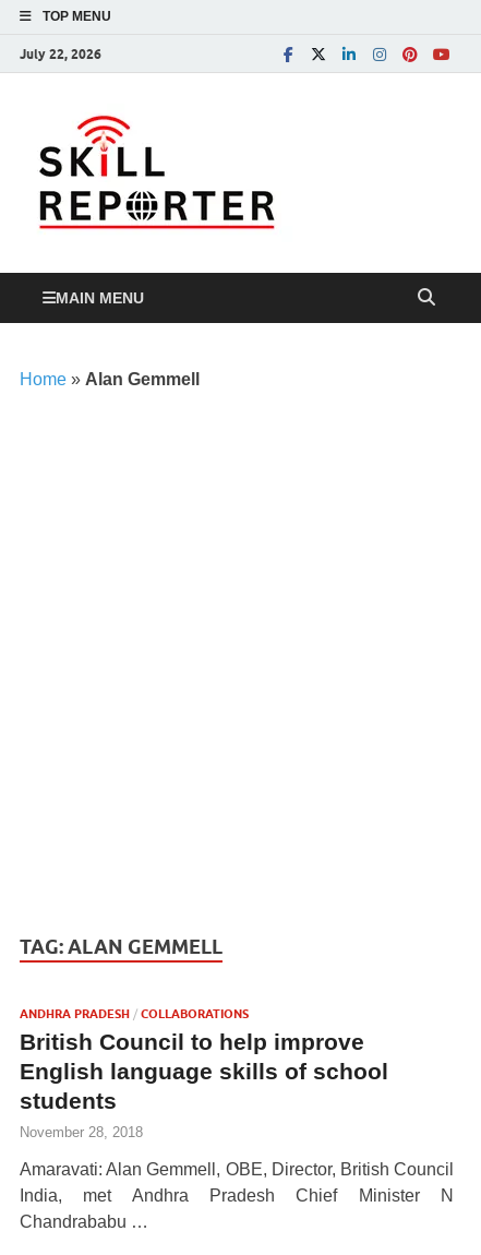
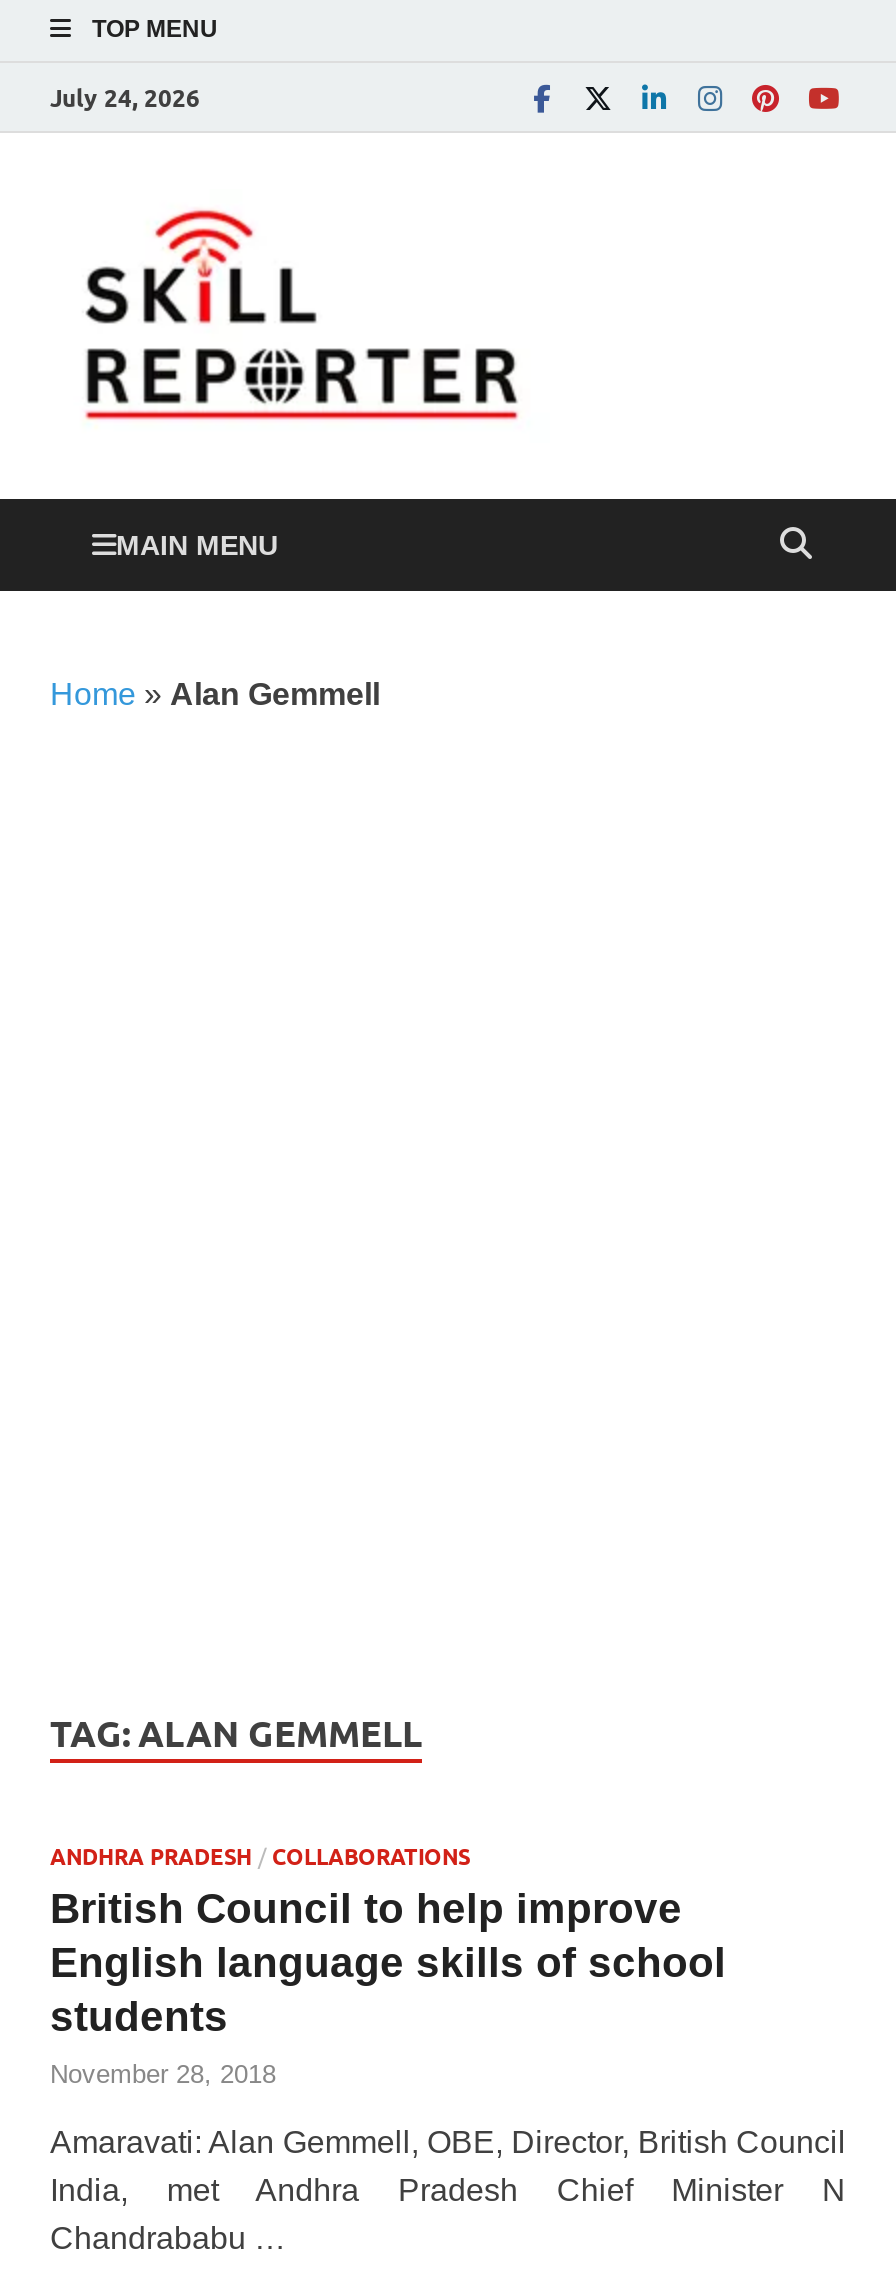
- July 22, 2026
+ July 24, 2026
